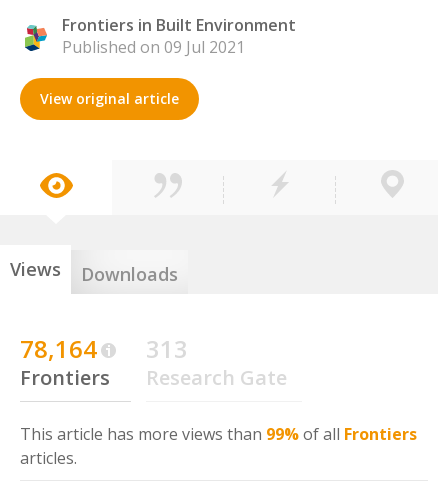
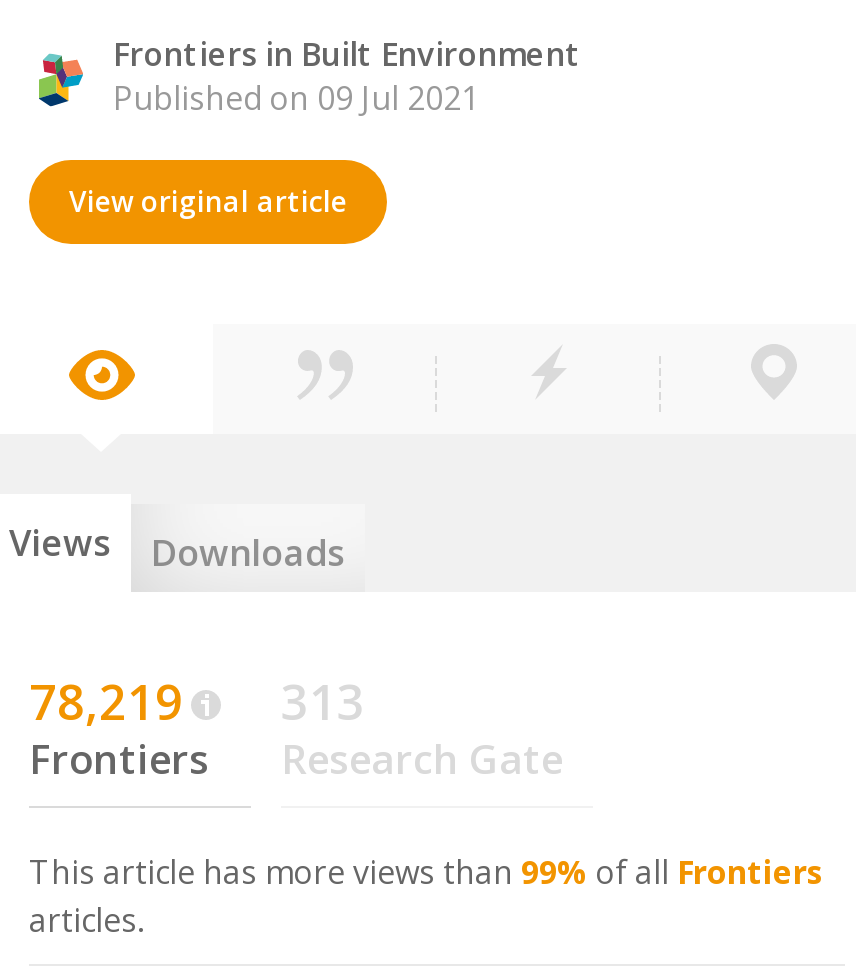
- 78,164
+ 78,219
